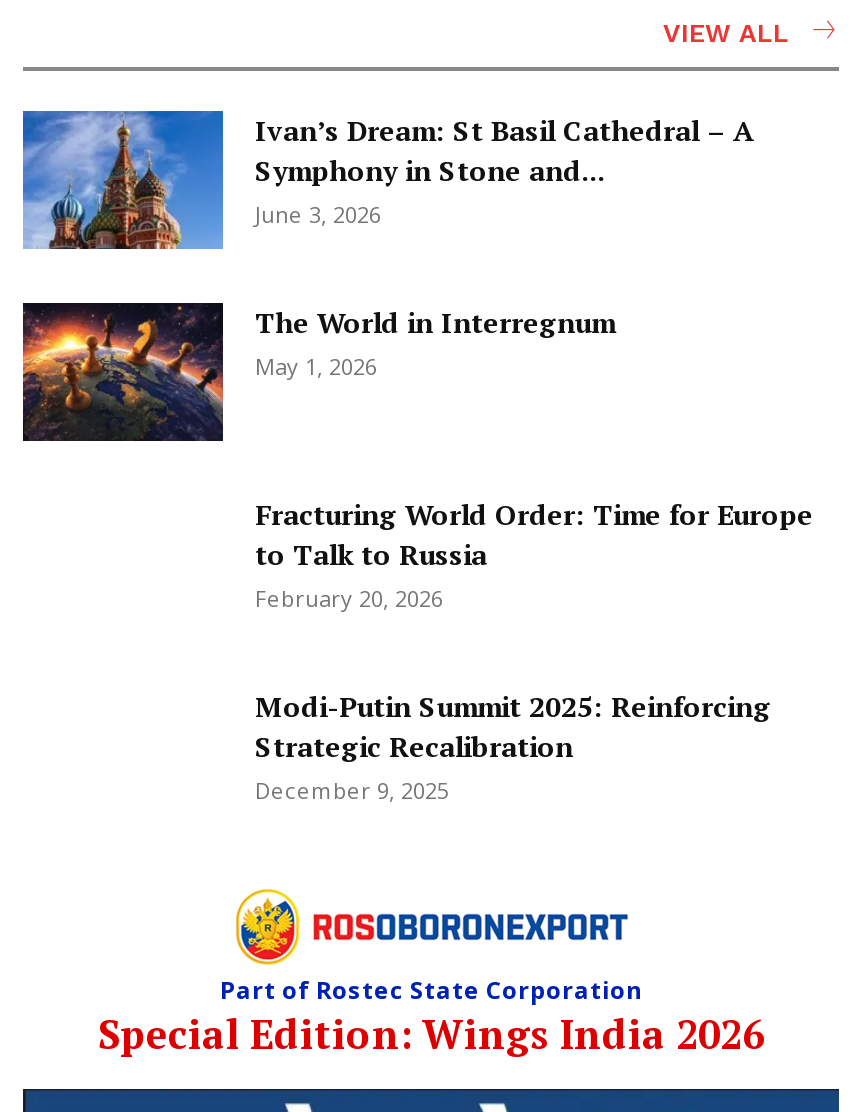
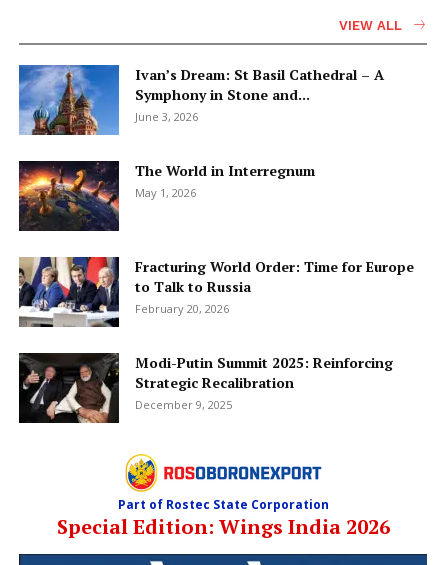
+ [image]

+ [image]
